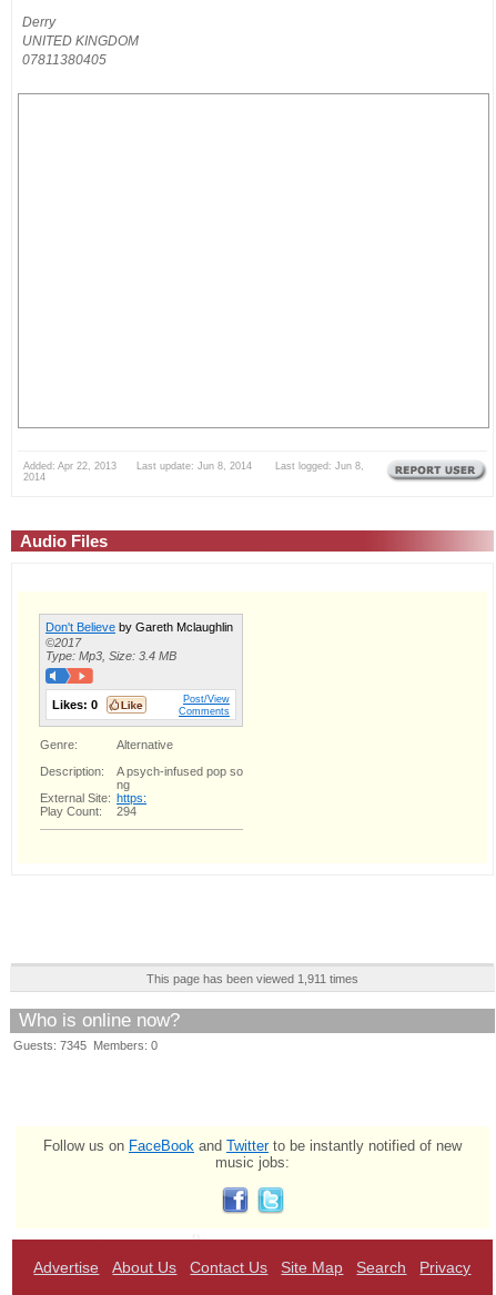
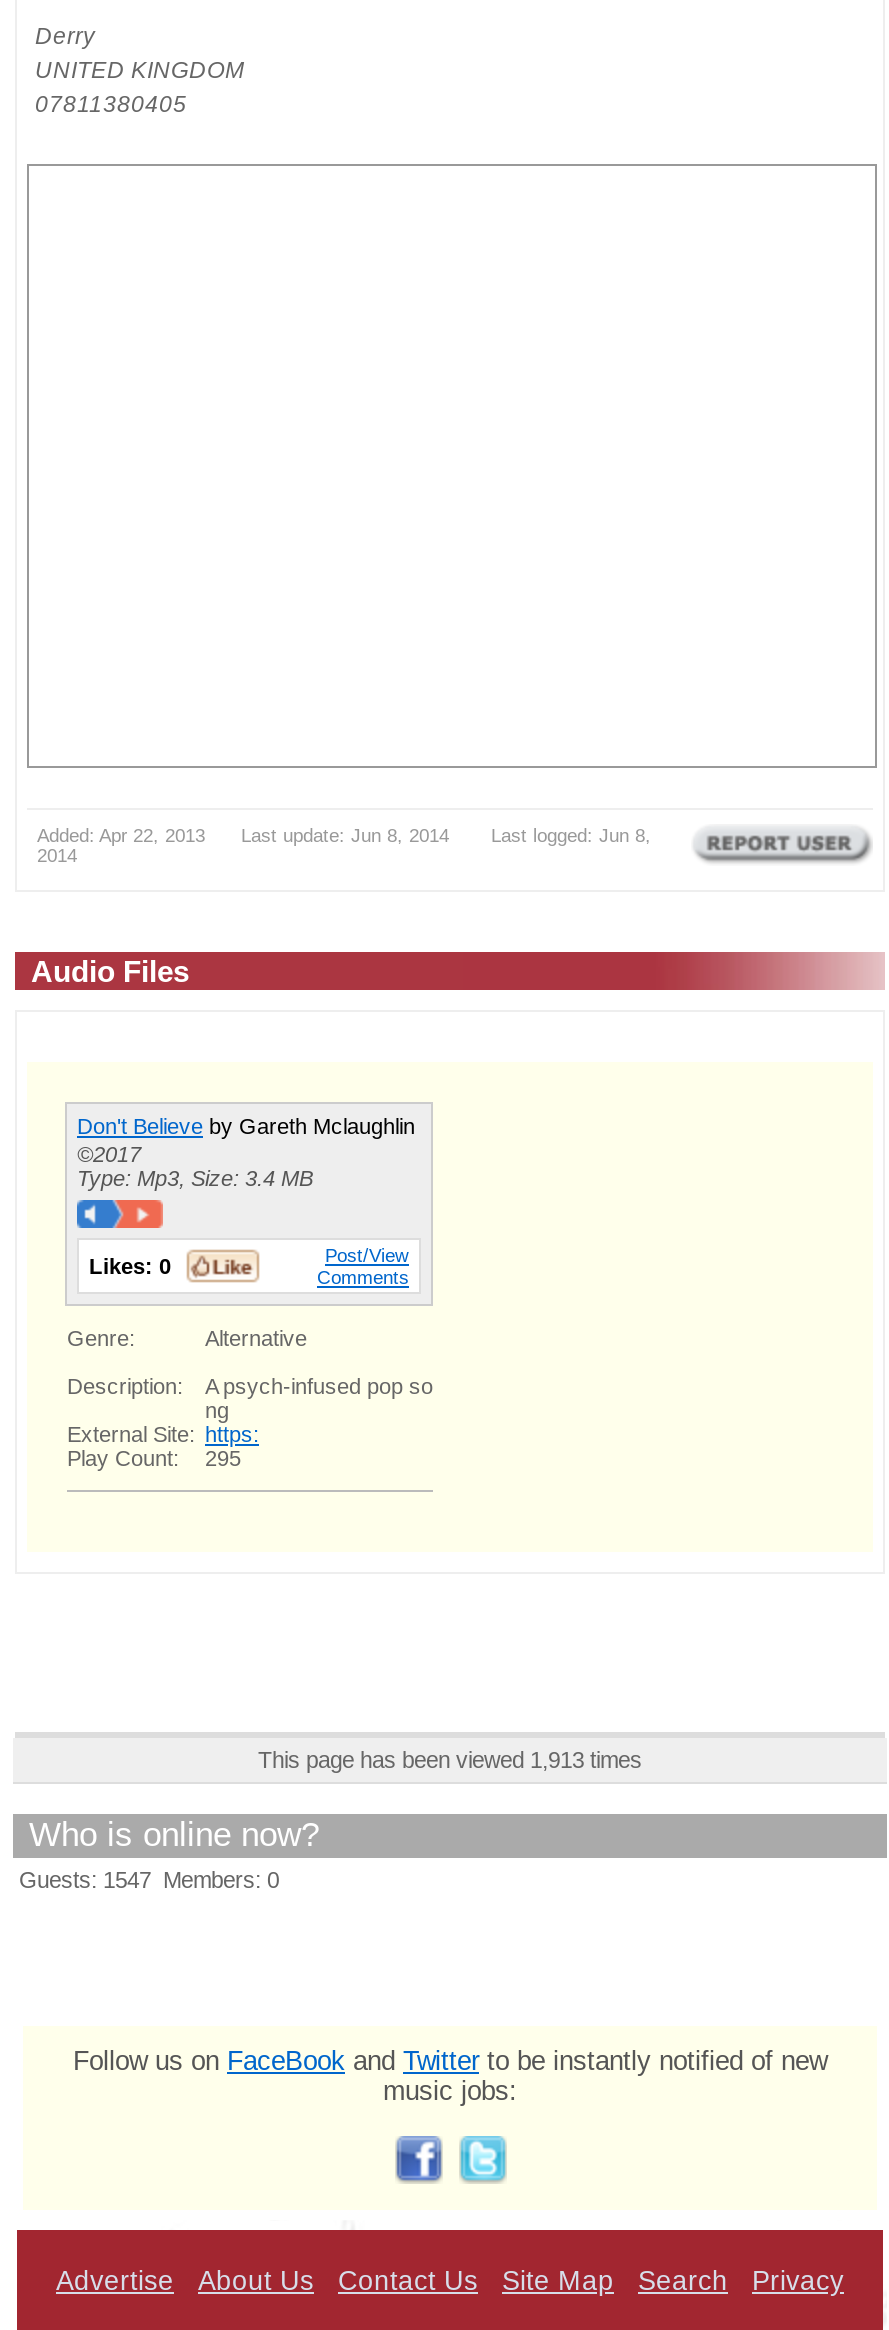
- Play Count: 294
+ Play Count: 295

- This page has been viewed 1,911 times
+ This page has been viewed 1,913 times

- Guests: 7345 Members: 0
+ Guests: 1547 Members: 0
